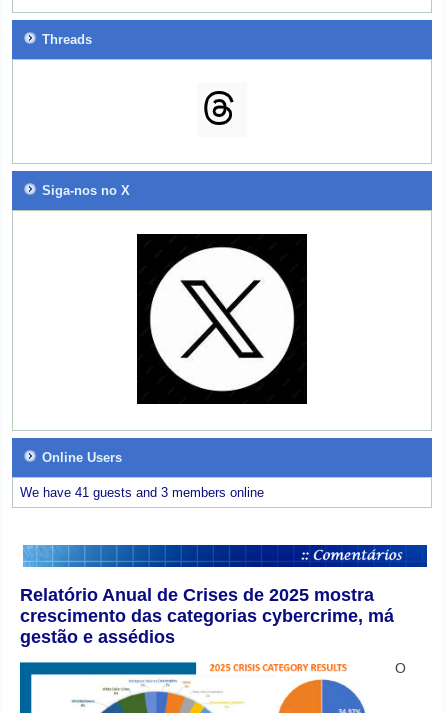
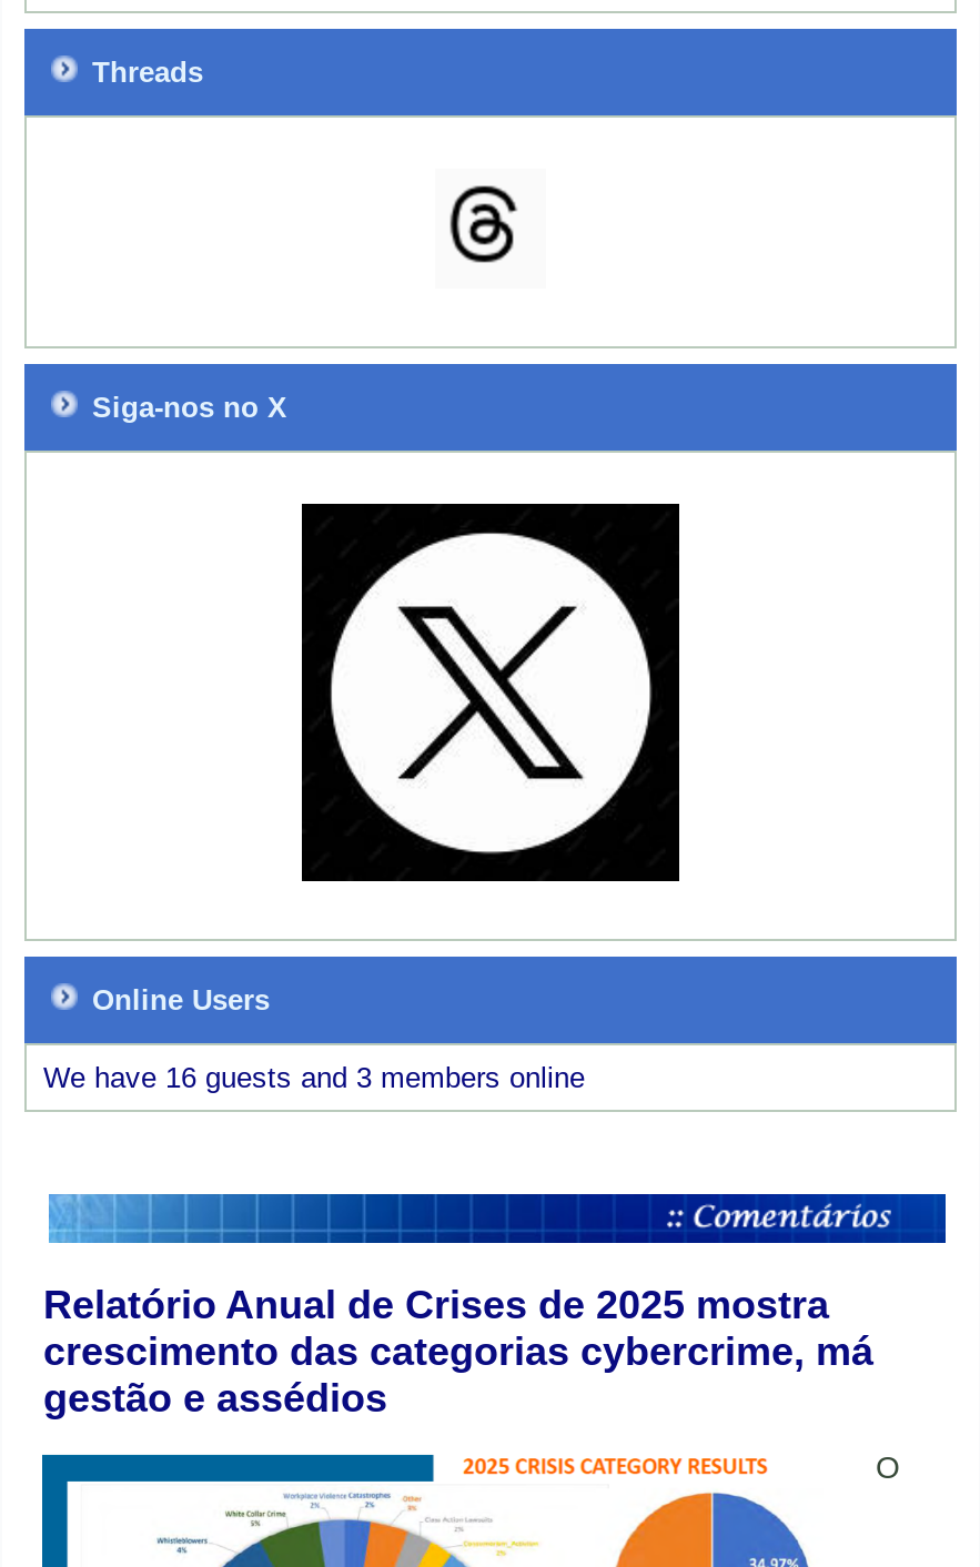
- We have 41 guests and 3 members online
+ We have 16 guests and 3 members online
